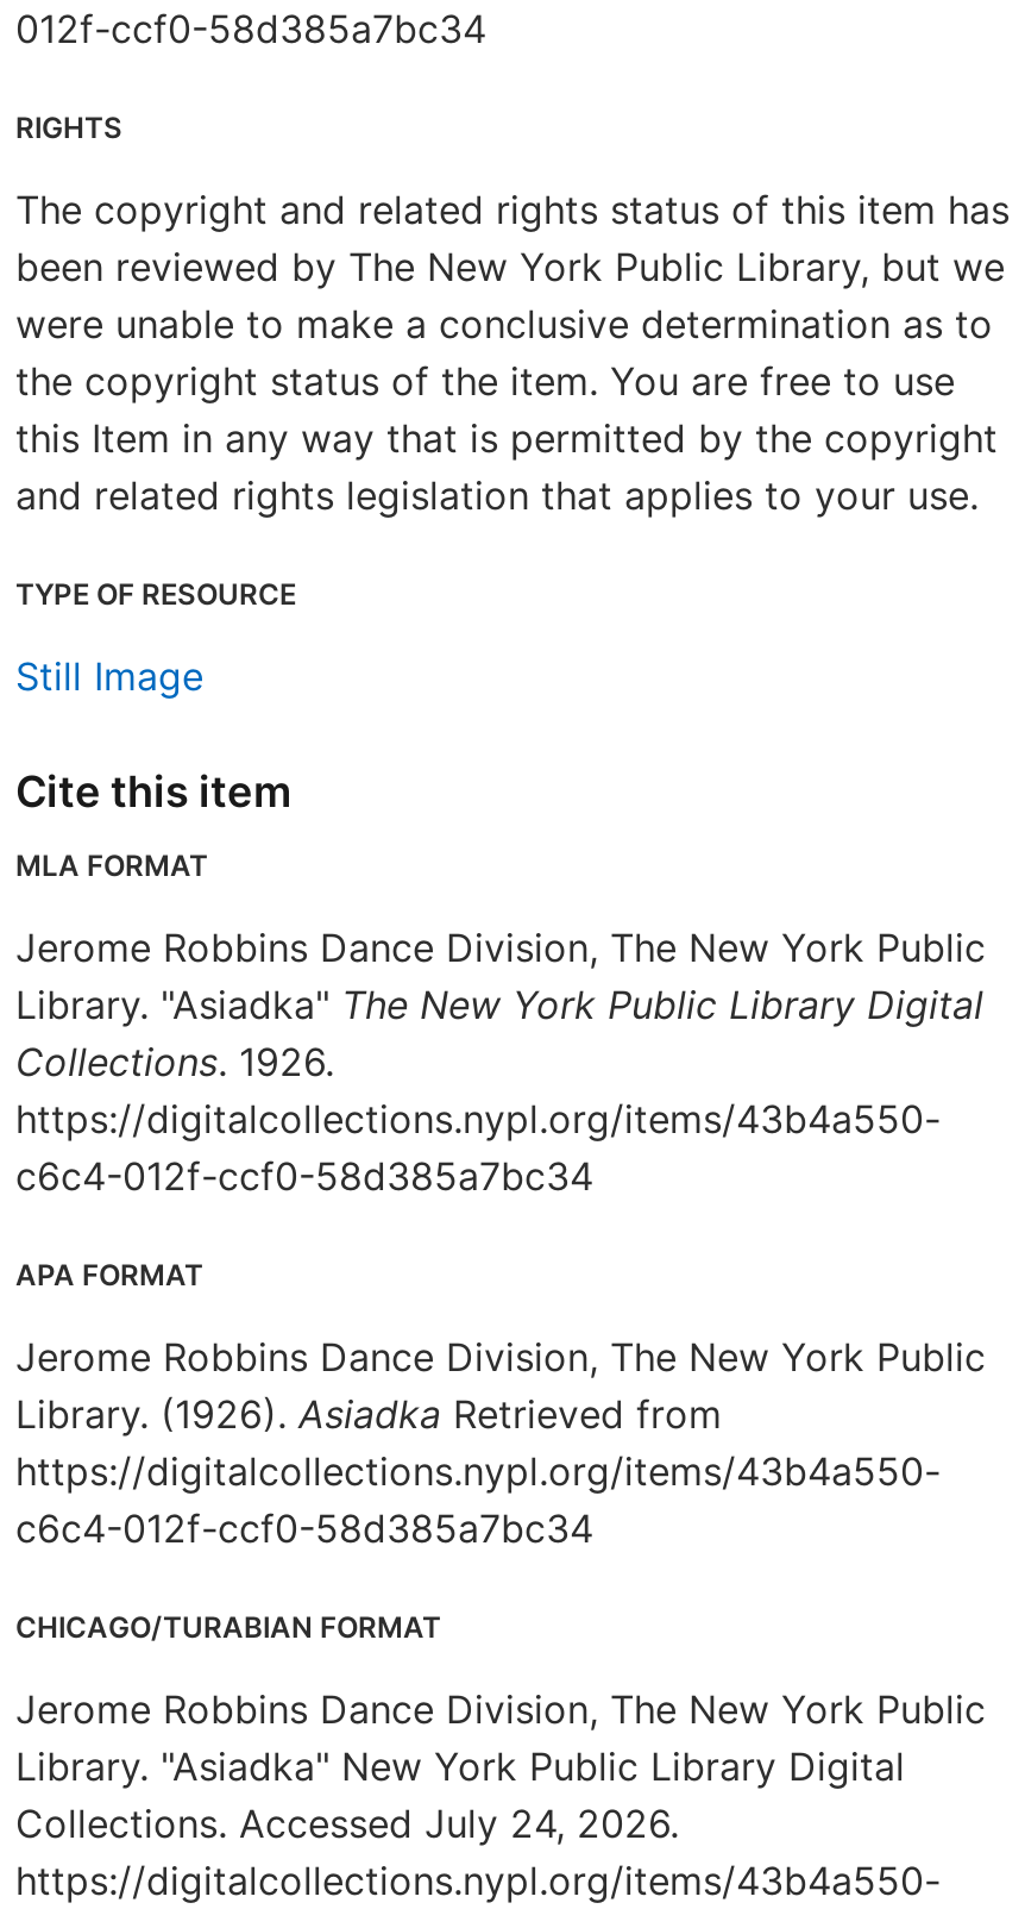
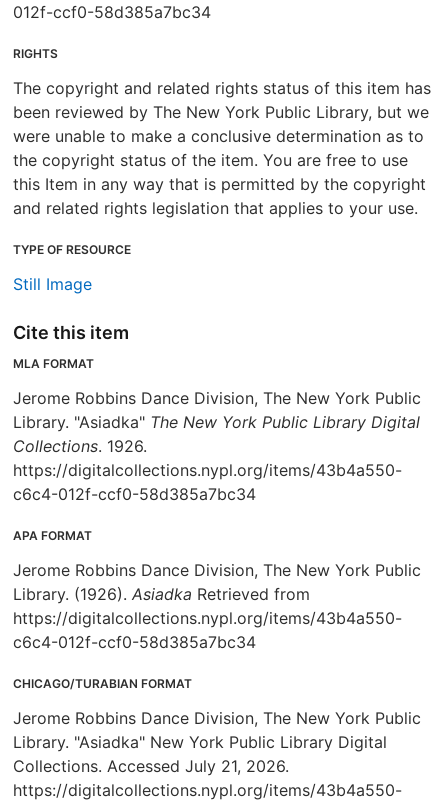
- Collections. Accessed July 24, 2026.
+ Collections. Accessed July 21, 2026.
